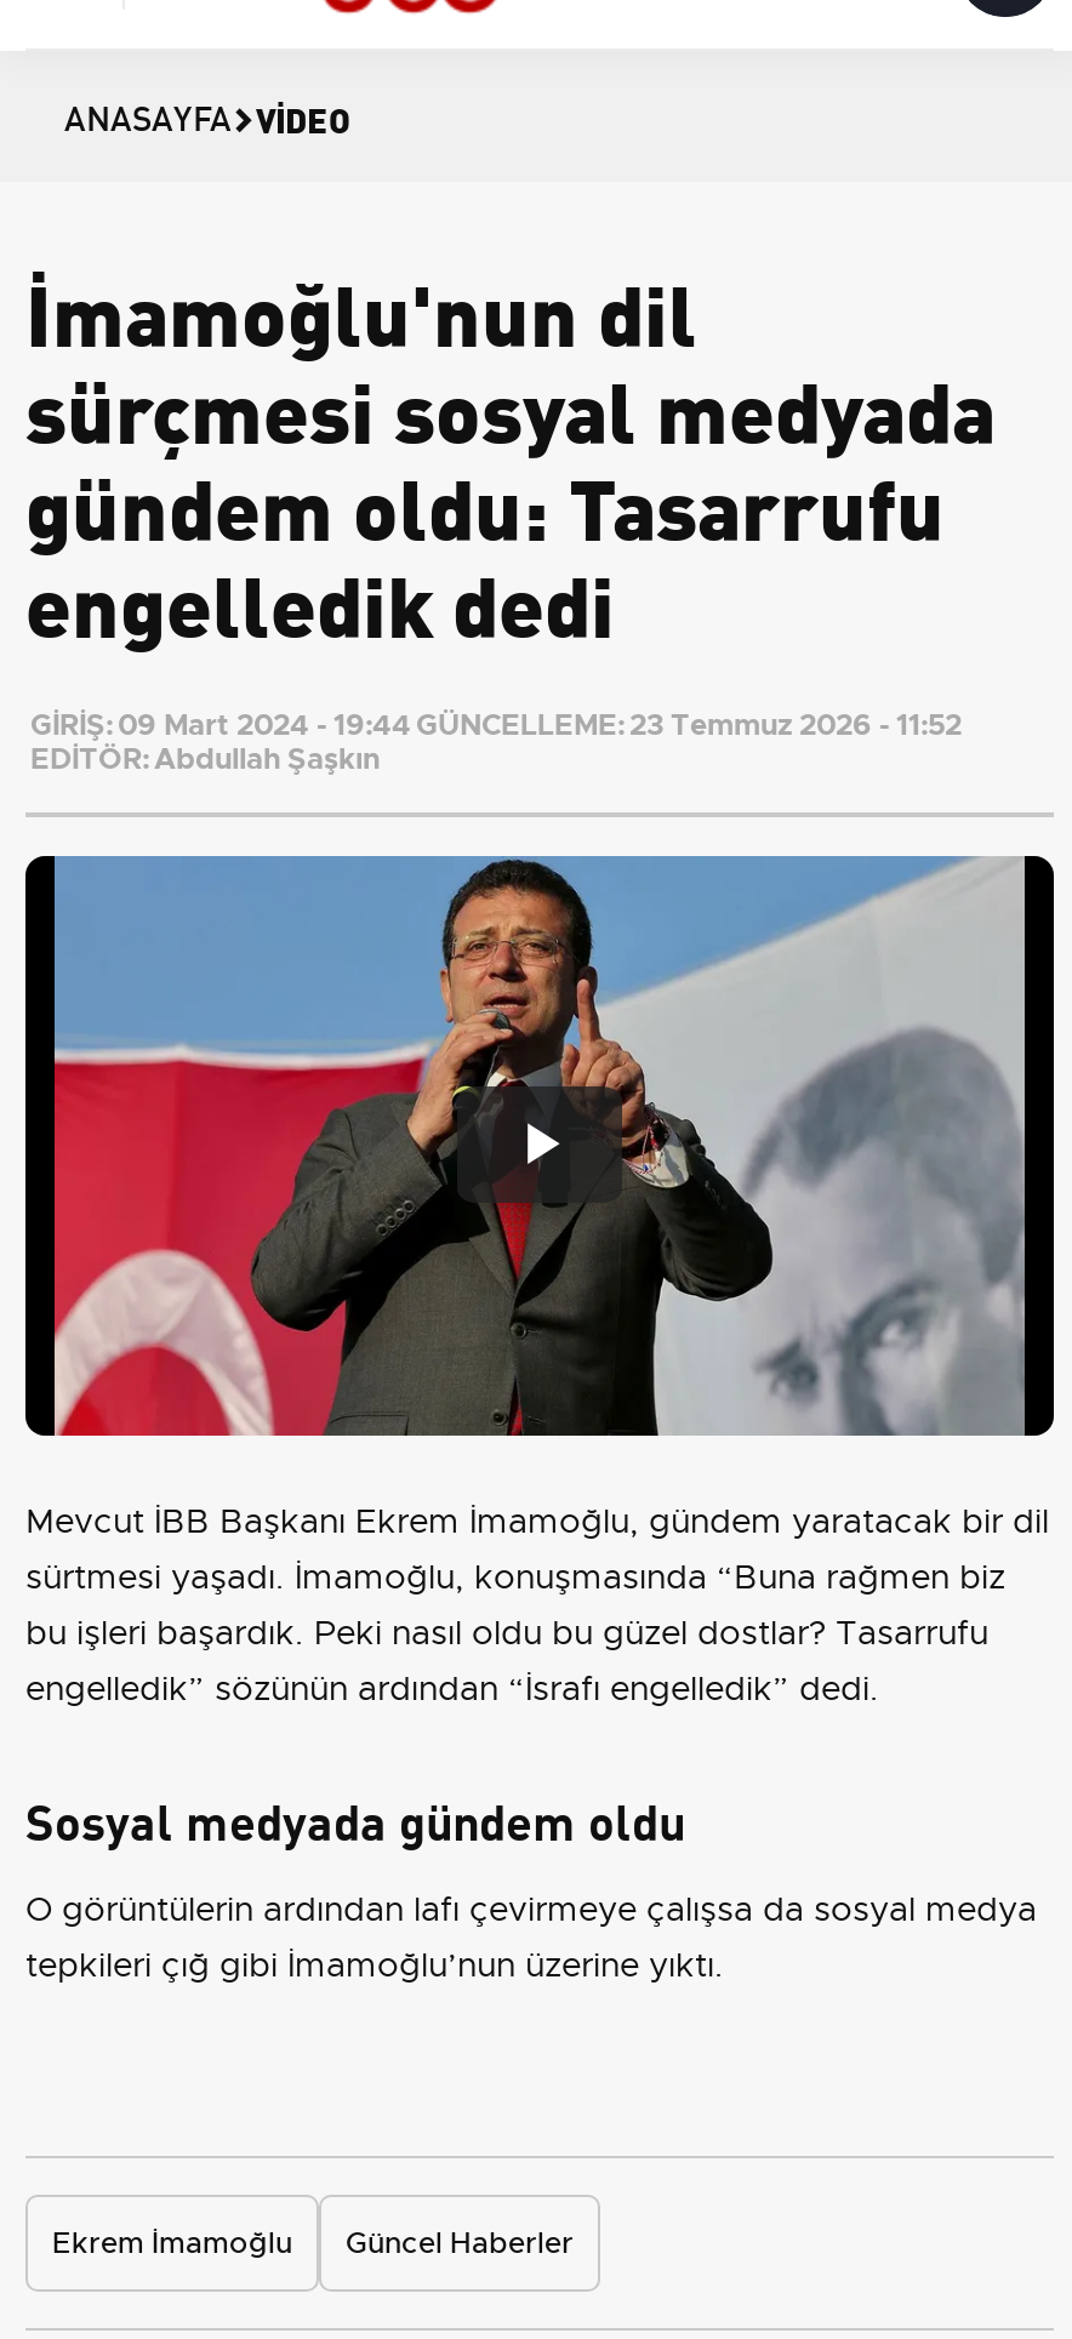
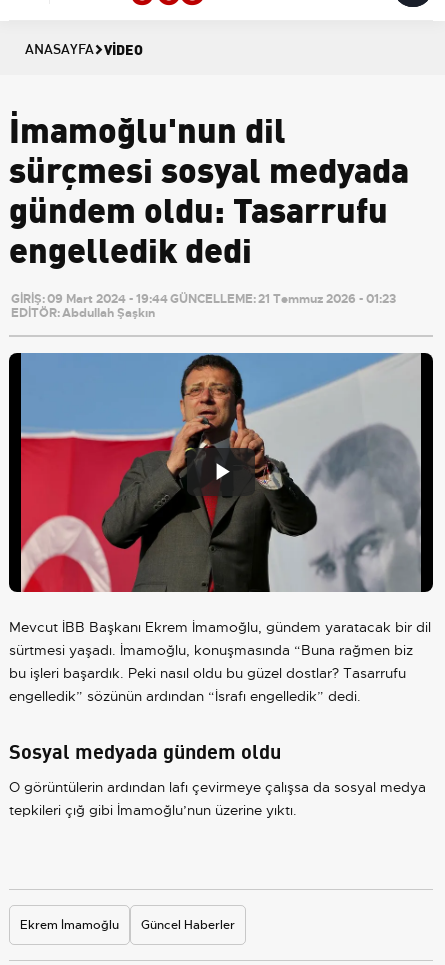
- GİRİŞ: 09 Mart 2024 - 19:44 GÜNCELLEME: 23 Temmuz 2026 - 11:52
+ GİRİŞ: 09 Mart 2024 - 19:44 GÜNCELLEME: 21 Temmuz 2026 - 01:23
